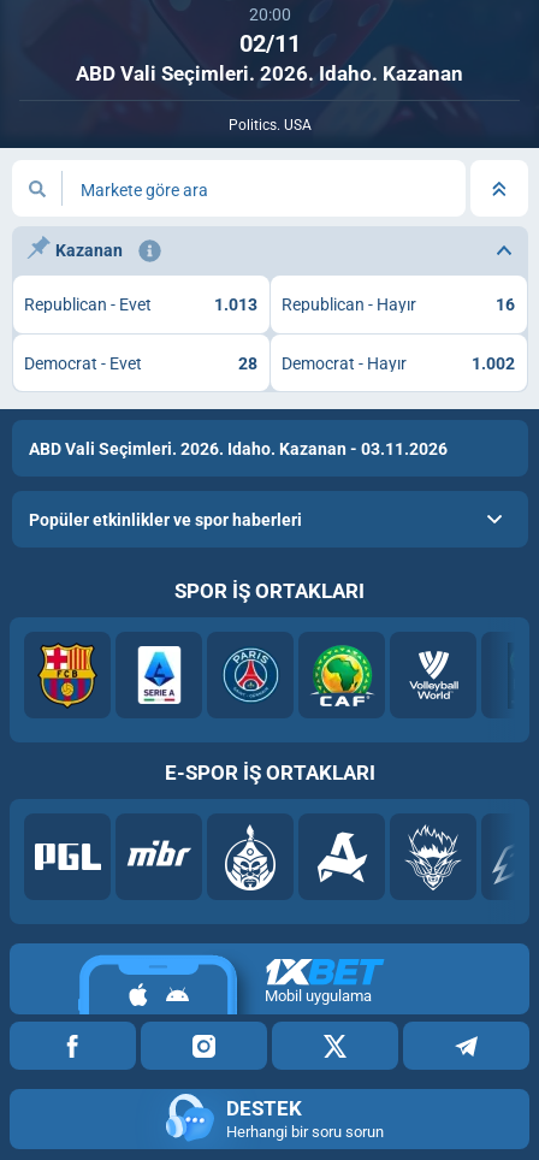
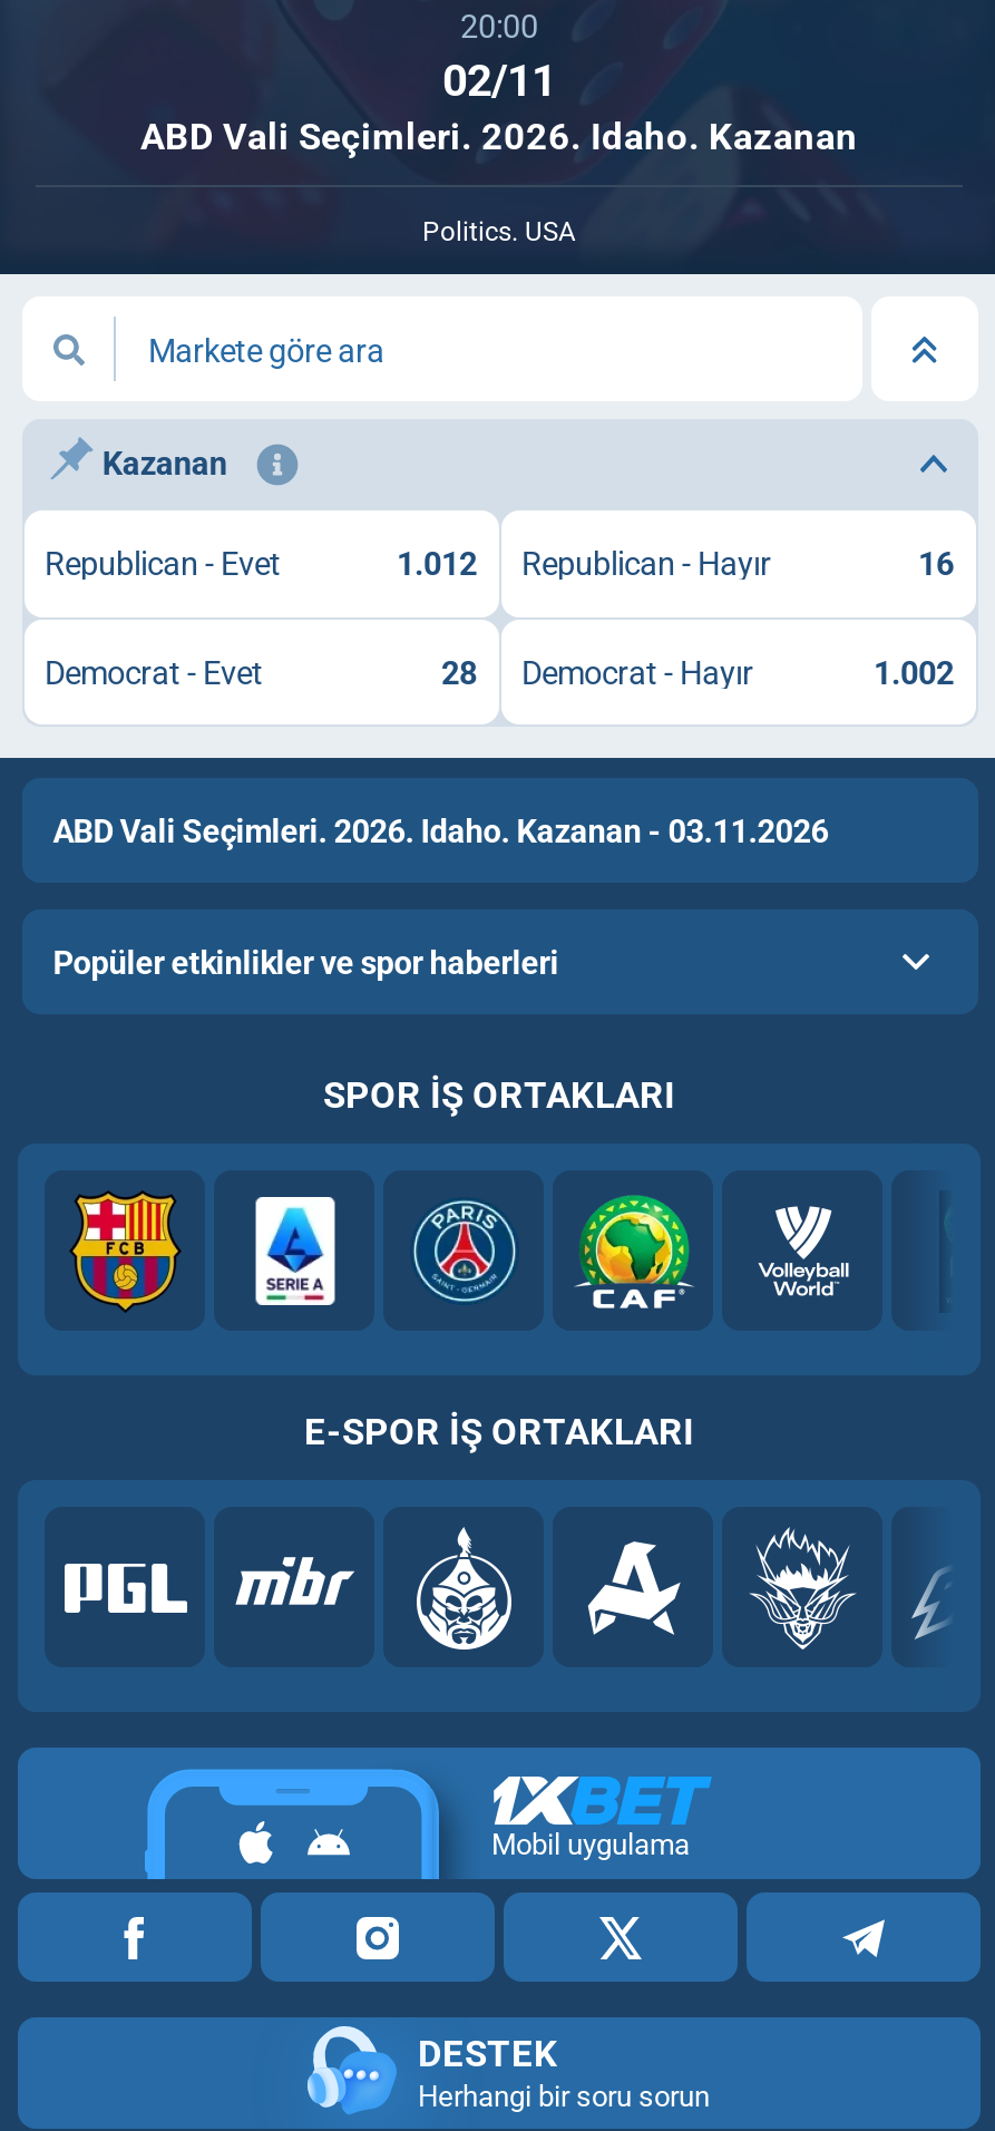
- 1.013 Republican - Hayır
+ 1.012 Republican - Hayır
